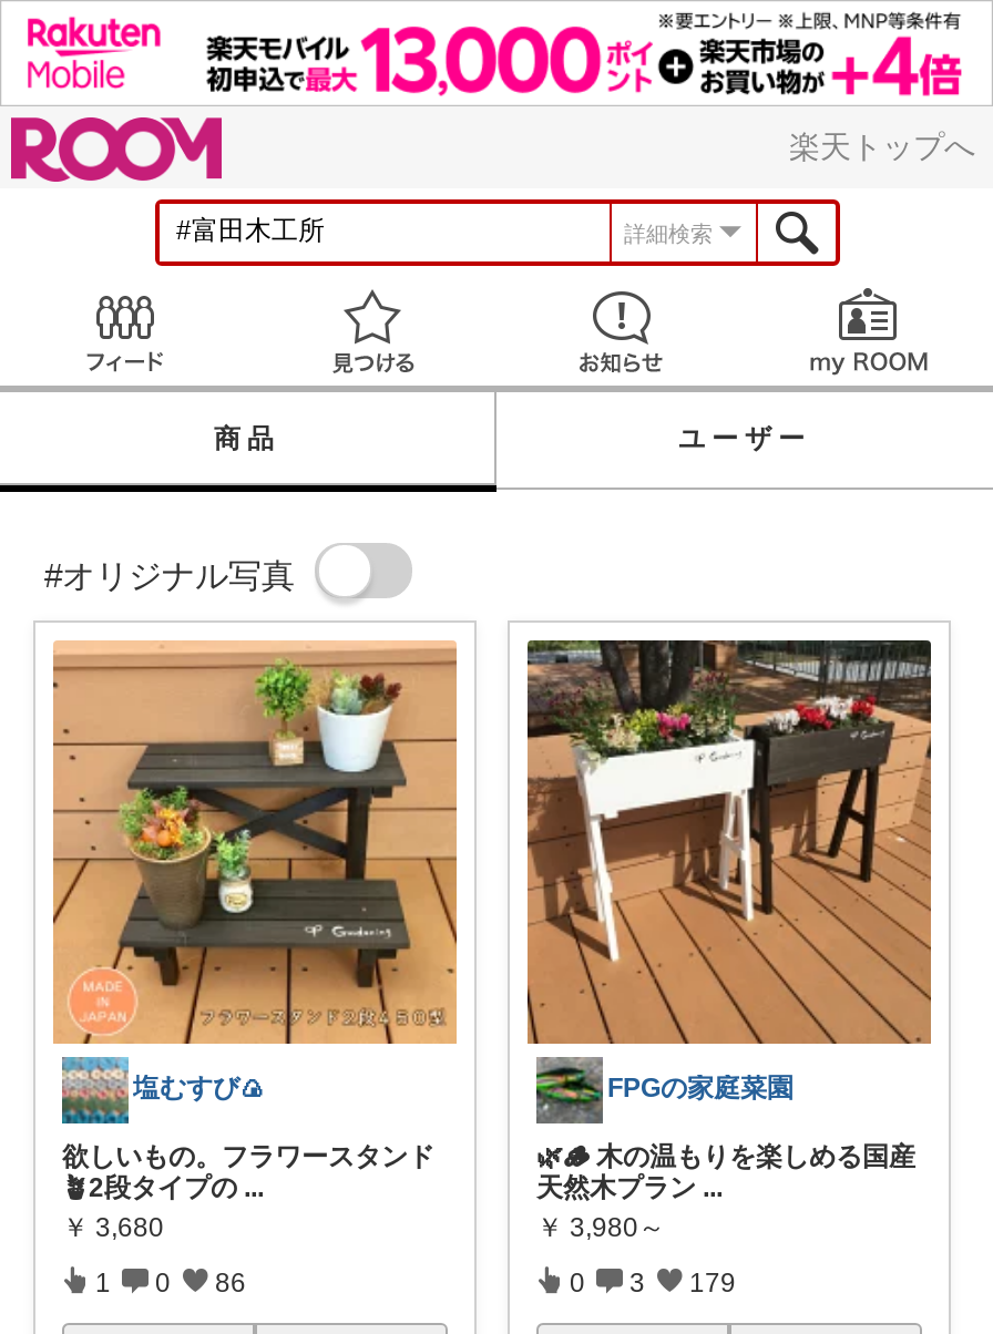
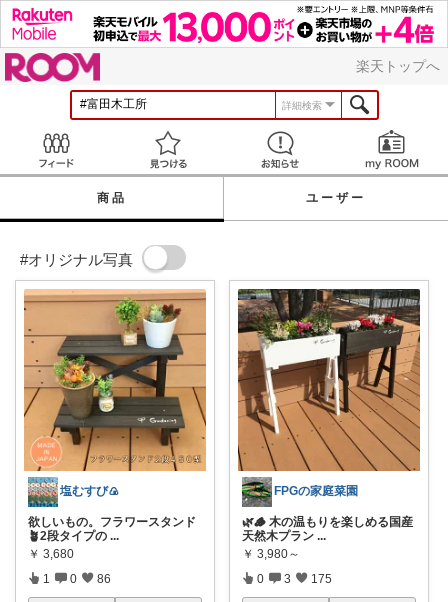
- 0 3 179
+ 0 3 175
